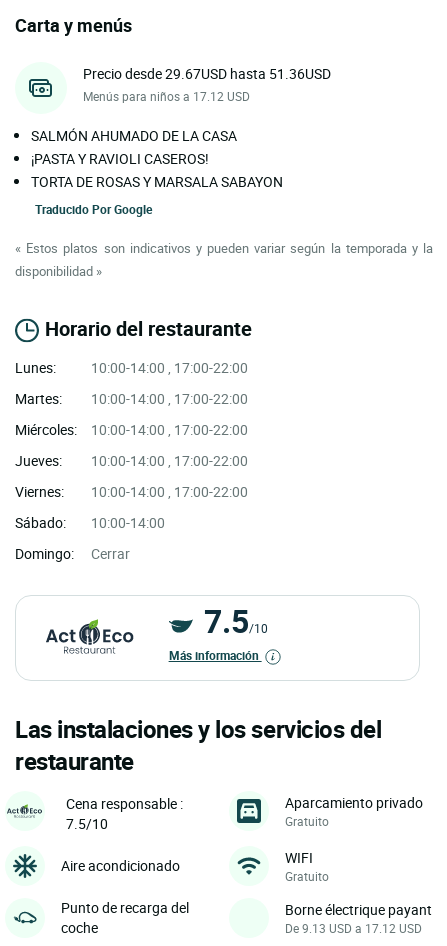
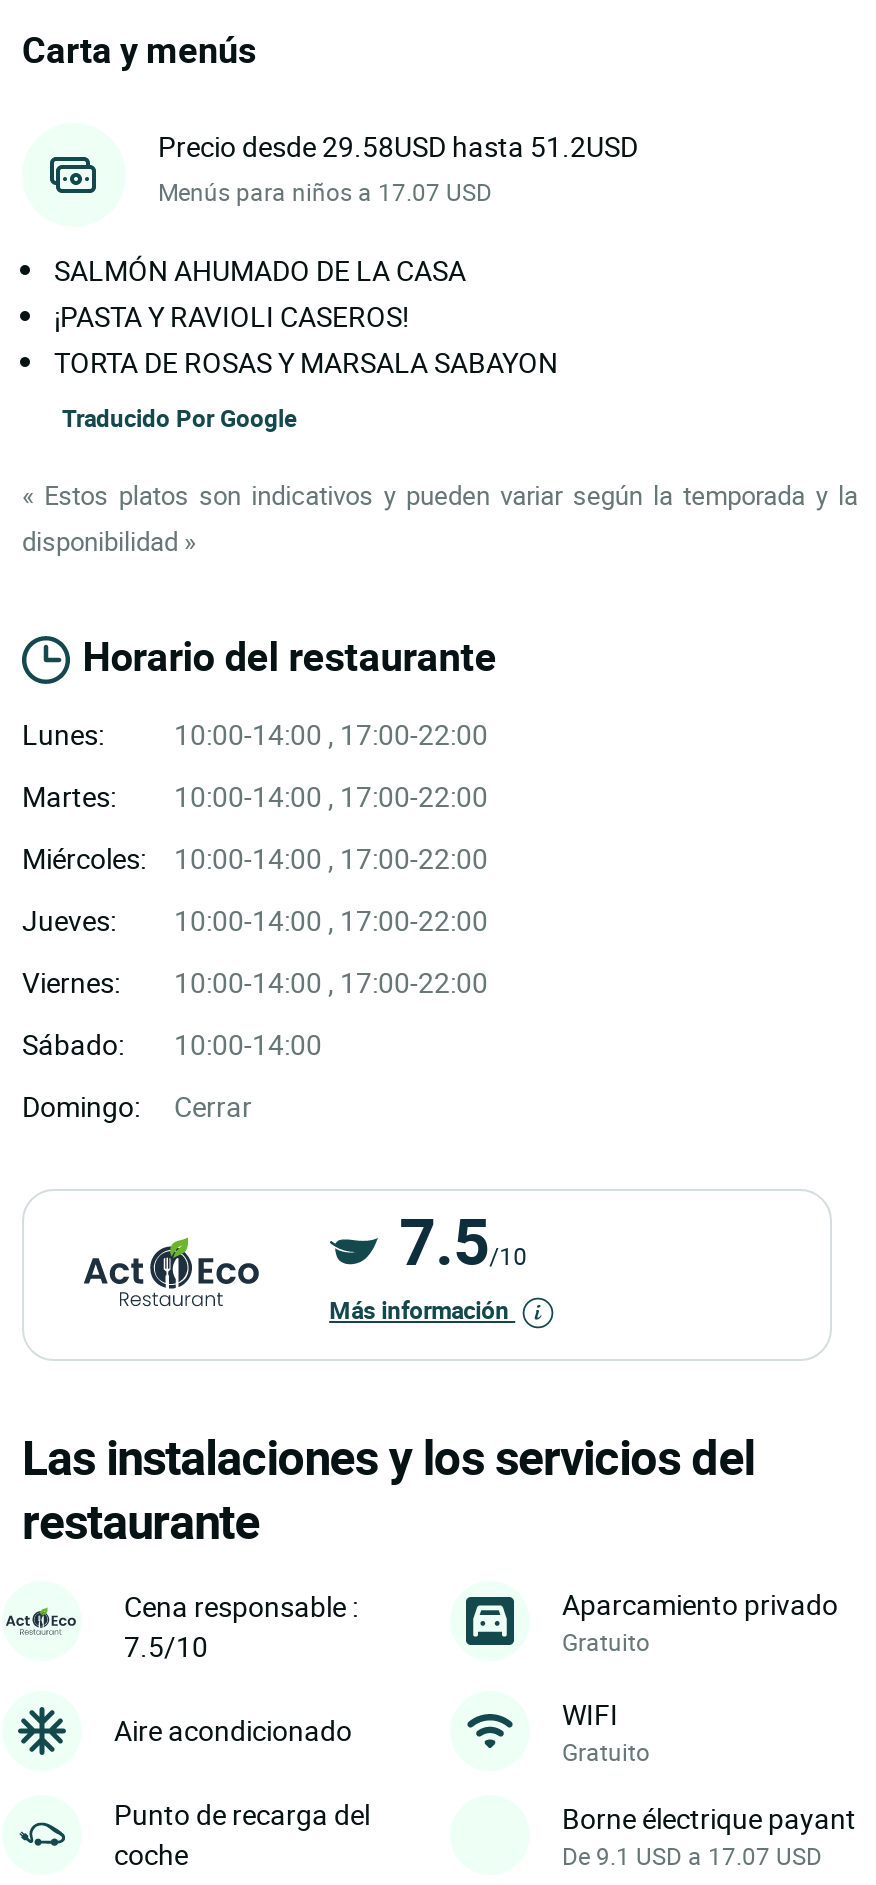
- Precio desde 29.67USD hasta 51.36USD
+ Precio desde 29.58USD hasta 51.2USD

- Menús para niños a 17.12 USD
+ Menús para niños a 17.07 USD

- De 9.13 USD a 17.12 USD
+ De 9.1 USD a 17.07 USD
